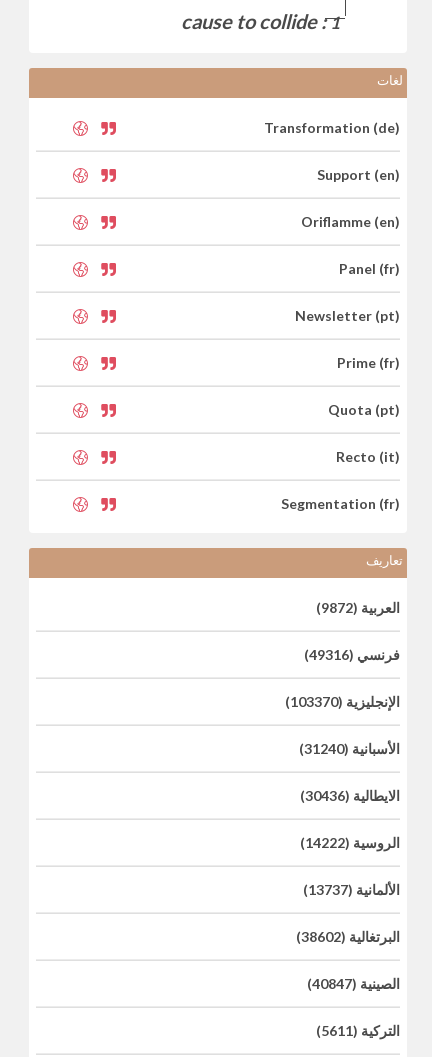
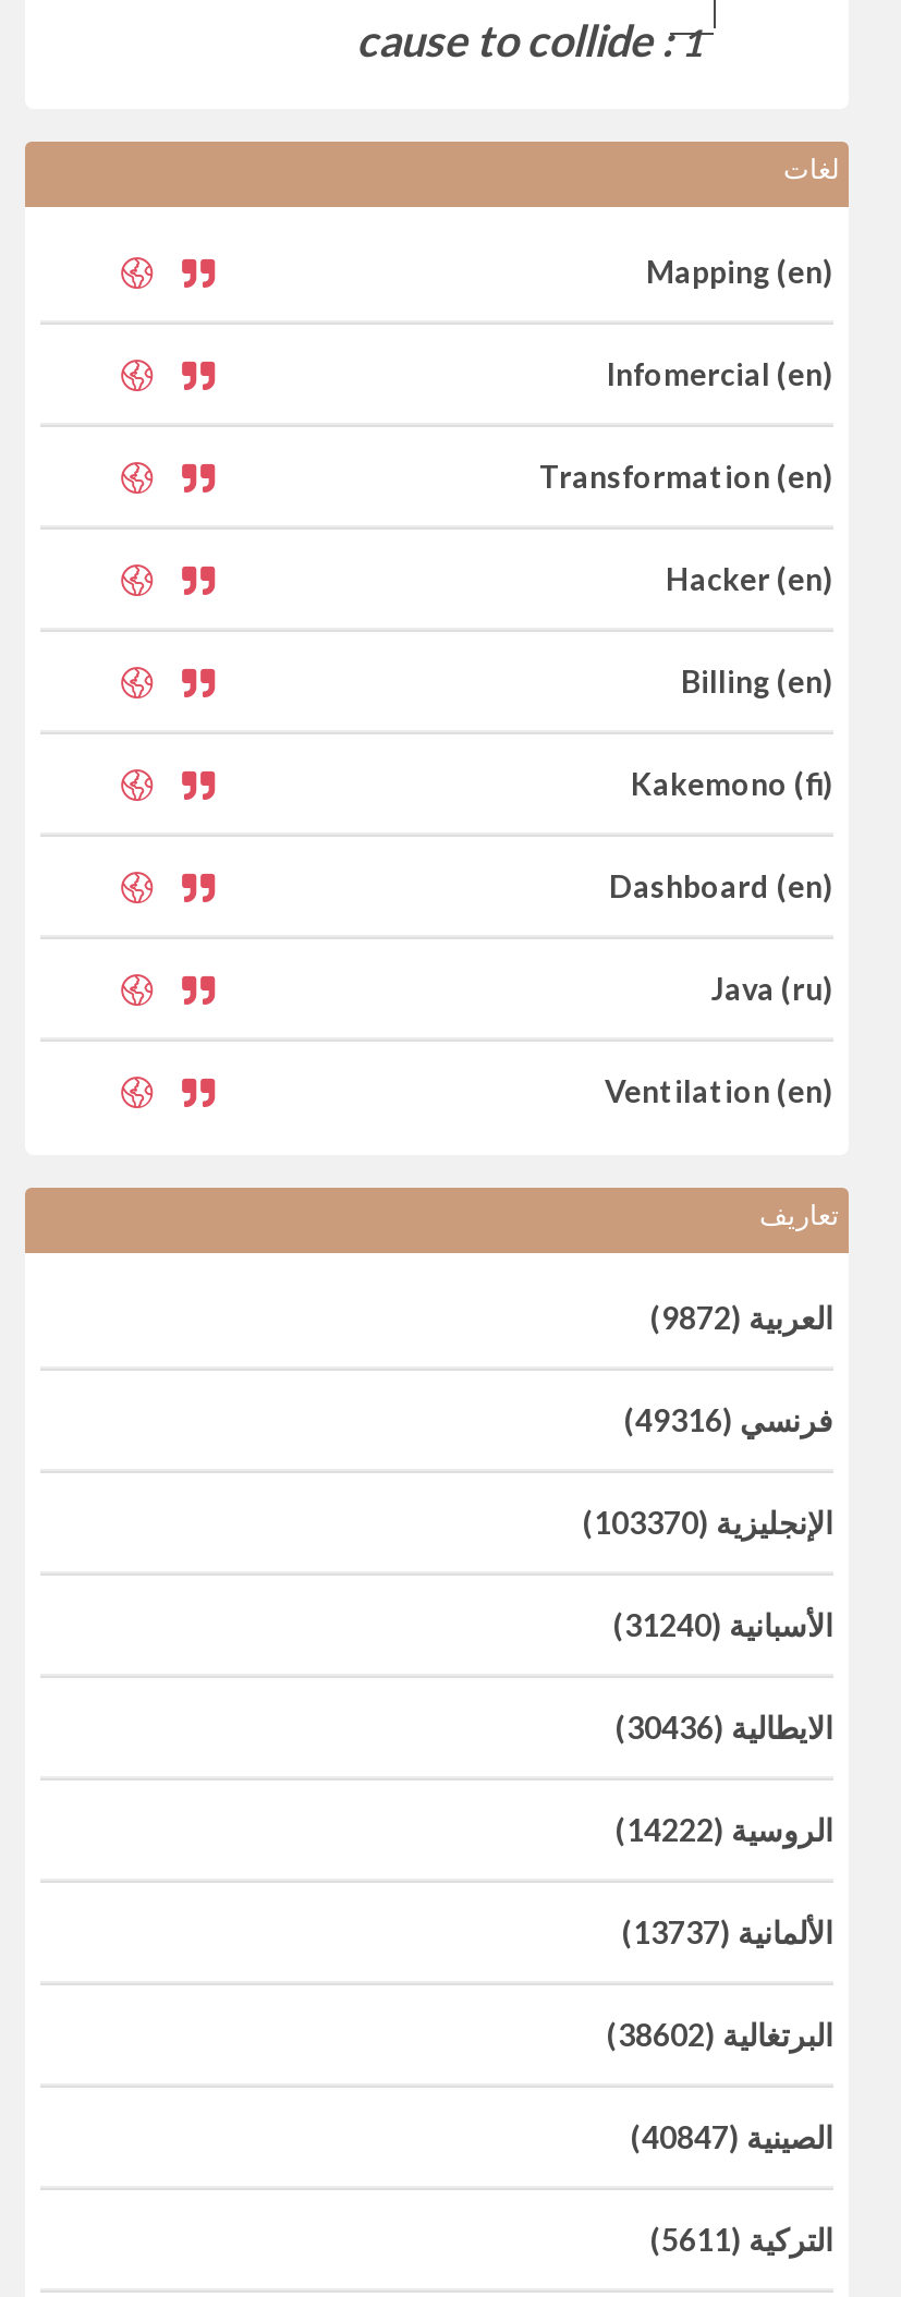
- Transformation (de)
+ Mapping (en)

- Support (en)
+ Infomercial (en)

- Oriflamme (en)
+ Transformation (en)

- Panel (fr)
+ Hacker (en)

- Newsletter (pt)
+ Billing (en)

- Prime (fr)
+ Kakemono (fi)

- Quota (pt)
+ Dashboard (en)

- Recto (it)
+ Java (ru)

- Segmentation (fr)
+ Ventilation (en)
